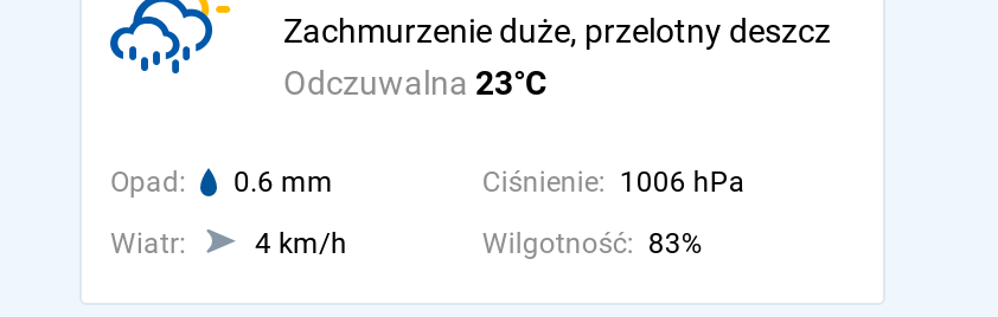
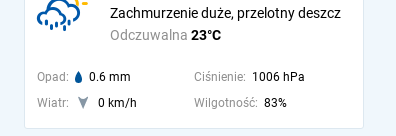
- 4 km/h
+ 0 km/h
